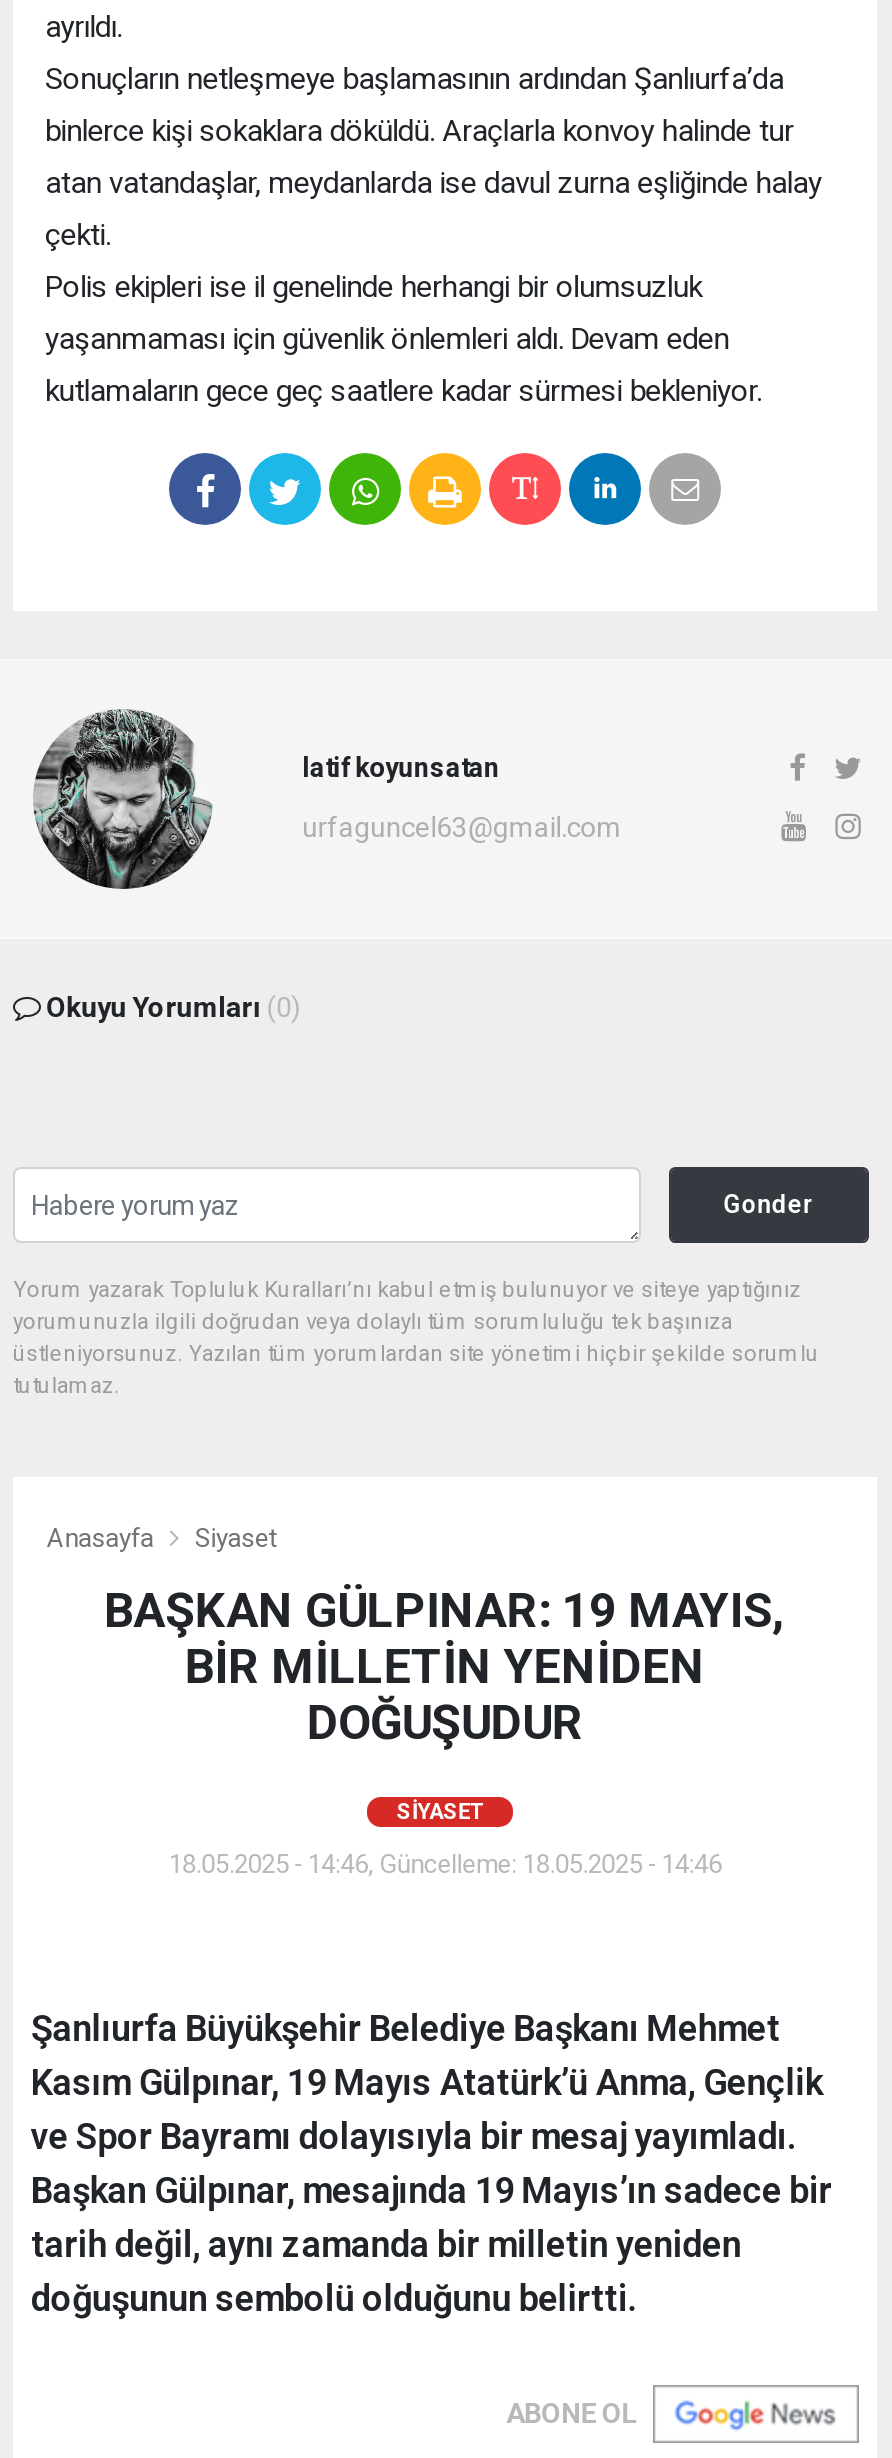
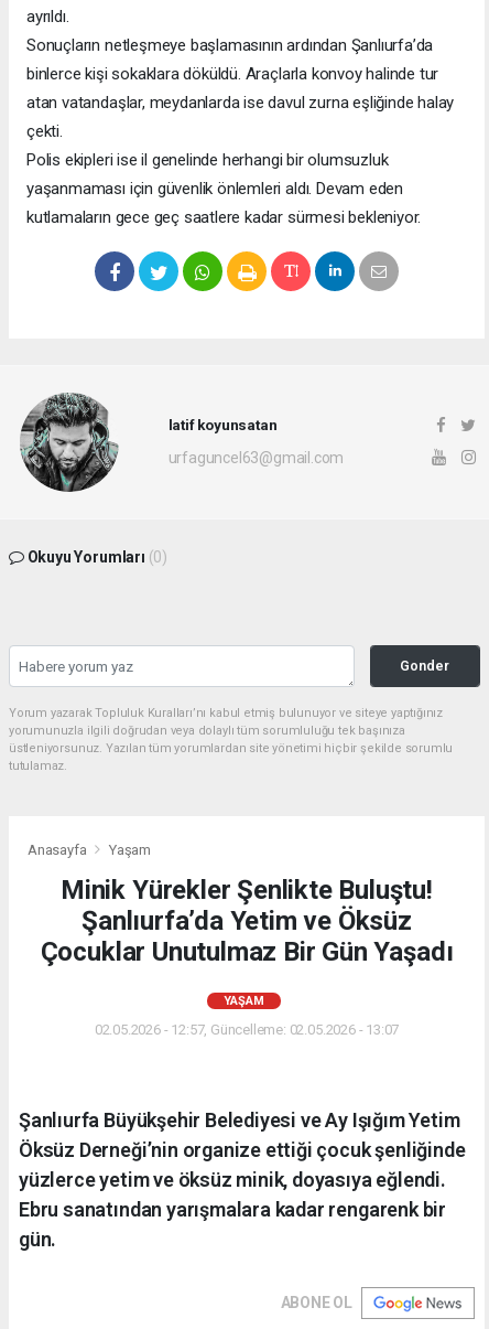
- Siyaset
+ Yaşam

- BAŞKAN GÜLPINAR: 19 MAYIS,
- BİR MİLLETİN YENİDEN
- DOĞUŞUDUR
+ Minik Yürekler Şenlikte Buluştu!
+ Şanlıurfa’da Yetim ve Öksüz
+ Çocuklar Unutulmaz Bir Gün Yaşadı

- SIYASET
+ YAŞAM

- 18.05.2025 - 14:46, Güncelleme: 18.05.2025 - 14:46
+ 02.05.2026 - 12:57, Güncelleme: 02.05.2026 - 13:07

- Şanlıurfa Büyükşehir Belediye Başkanı Mehmet
- Kasım Gülpınar, 19 Mayıs Atatürk’ü Anma, Gençlik
- ve Spor Bayramı dolayısıyla bir mesaj yayımladı.
- Başkan Gülpınar, mesajında 19 Mayıs’ın sadece bir
- tarih değil, aynı zamanda bir milletin yeniden
- doğuşunun sembolü olduğunu belirtti.
+ Şanlıurfa Büyükşehir Belediyesi ve Ay Işığım Yetim
+ Öksüz Derneği’nin organize ettiği çocuk şenliğinde
+ yüzlerce yetim ve öksüz minik, doyasıya eğlendi.
+ Ebru sanatından yarışmalara kadar rengarenk bir
+ gün.
